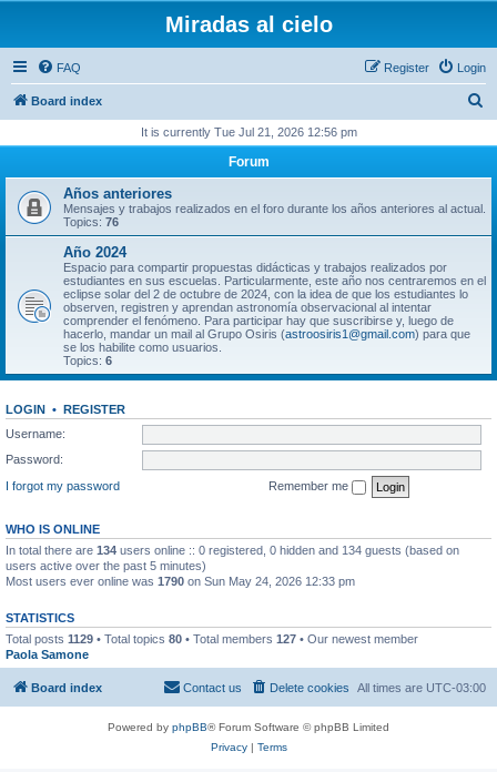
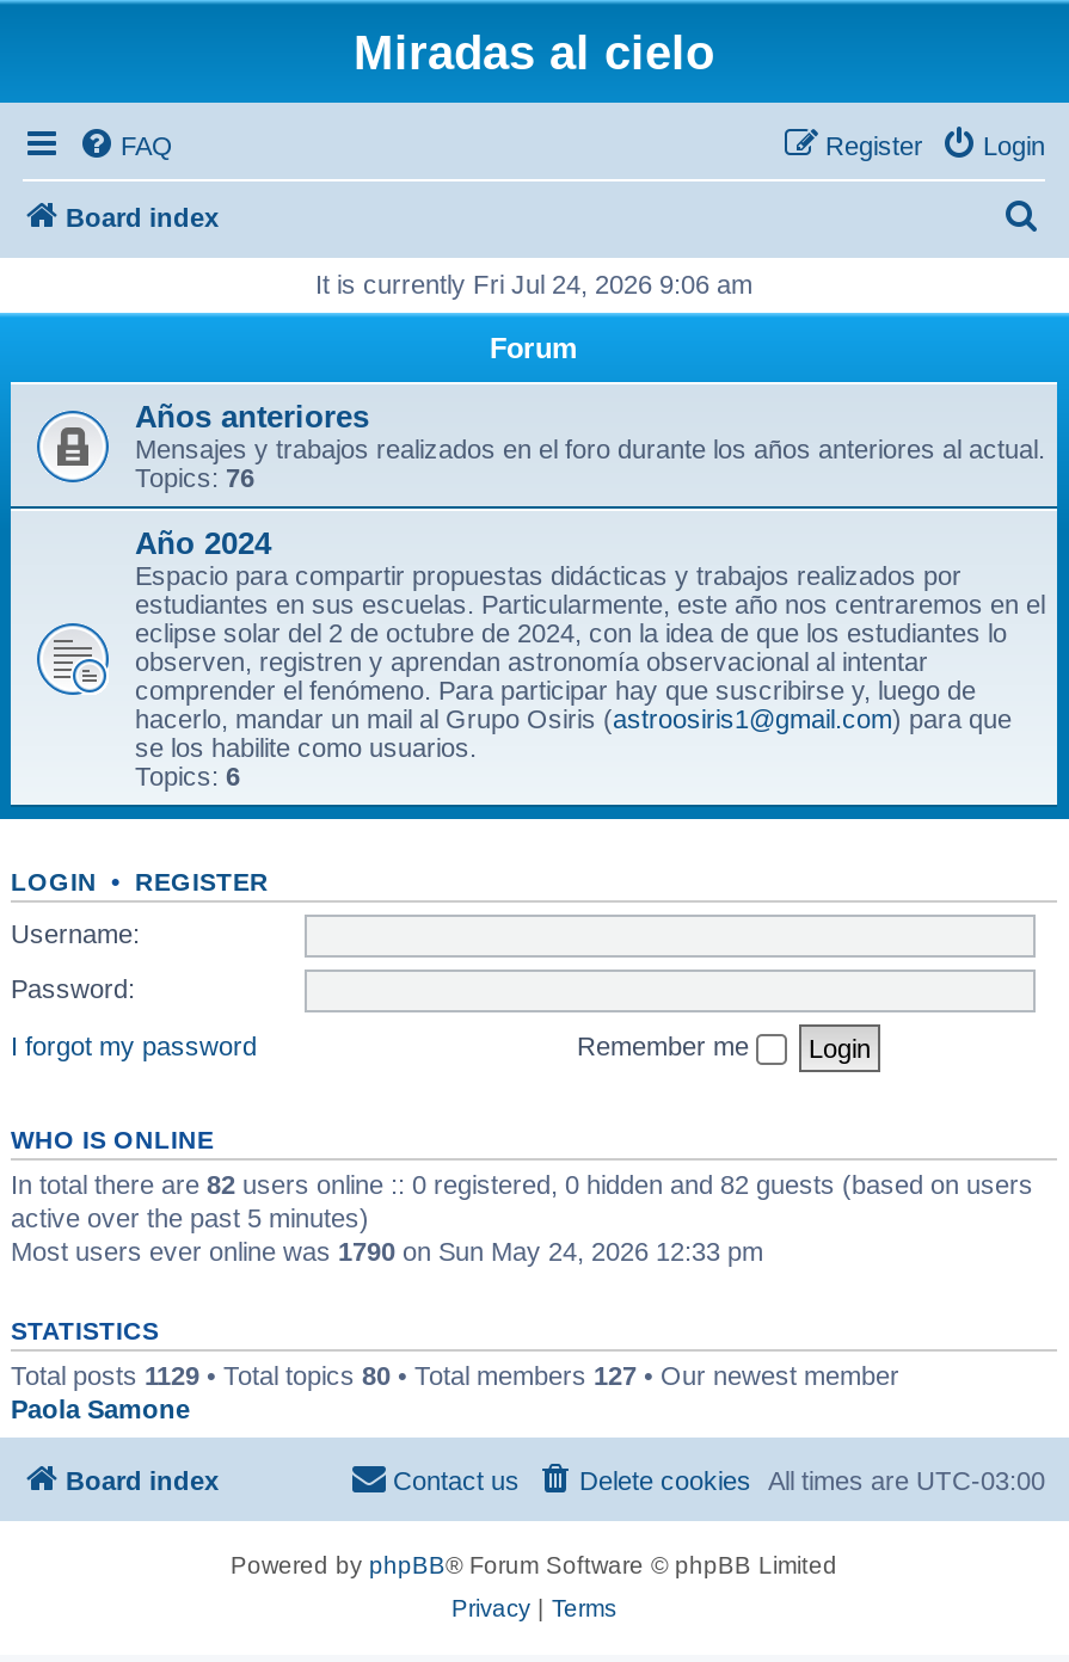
- It is currently Tue Jul 21, 2026 12:56 pm
+ It is currently Fri Jul 24, 2026 9:06 am

- In total there are 134 users online :: 0 registered, 0 hidden and 134 guests (based on
- users active over the past 5 minutes)
+ In total there are 82 users online :: 0 registered, 0 hidden and 82 guests (based on users
+ active over the past 5 minutes)
